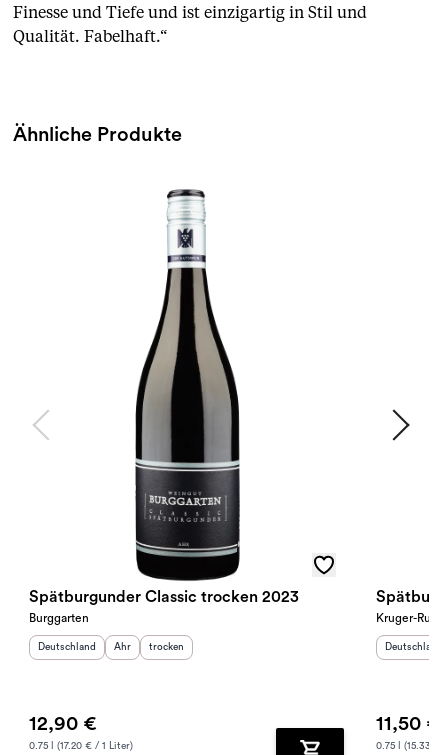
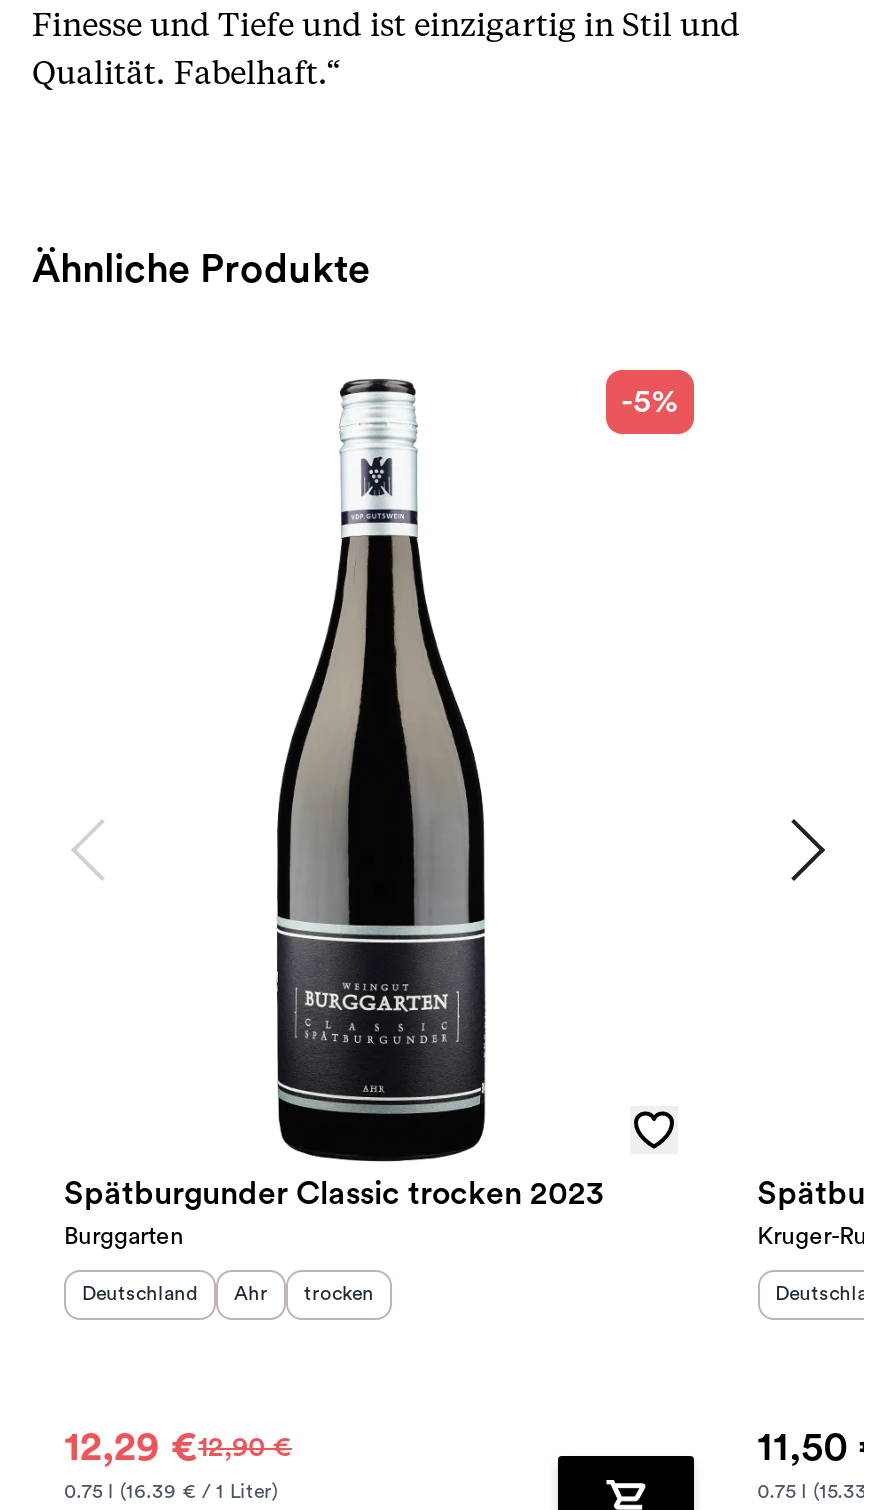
+ -5%

- 12,90 €
- 0.75 l (17.20 € / 1 Liter)
+ 12,29 €12,90 €
+ 0.75 l (16.39 € / 1 Liter)
